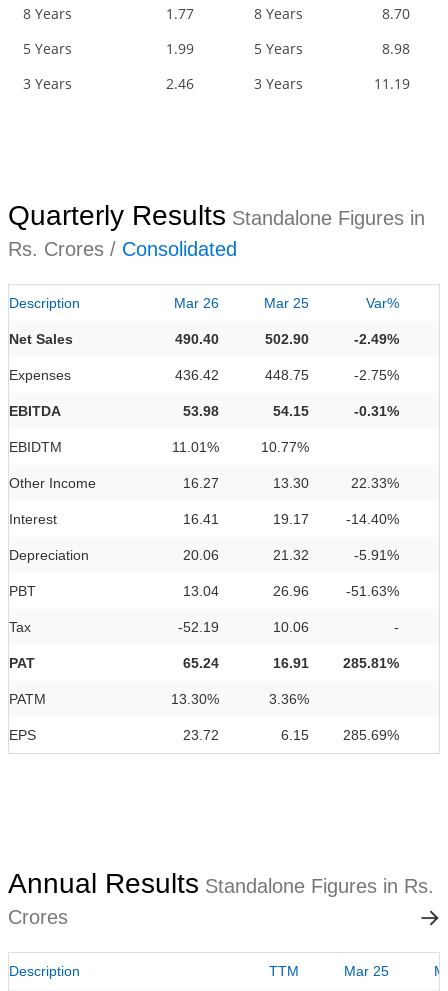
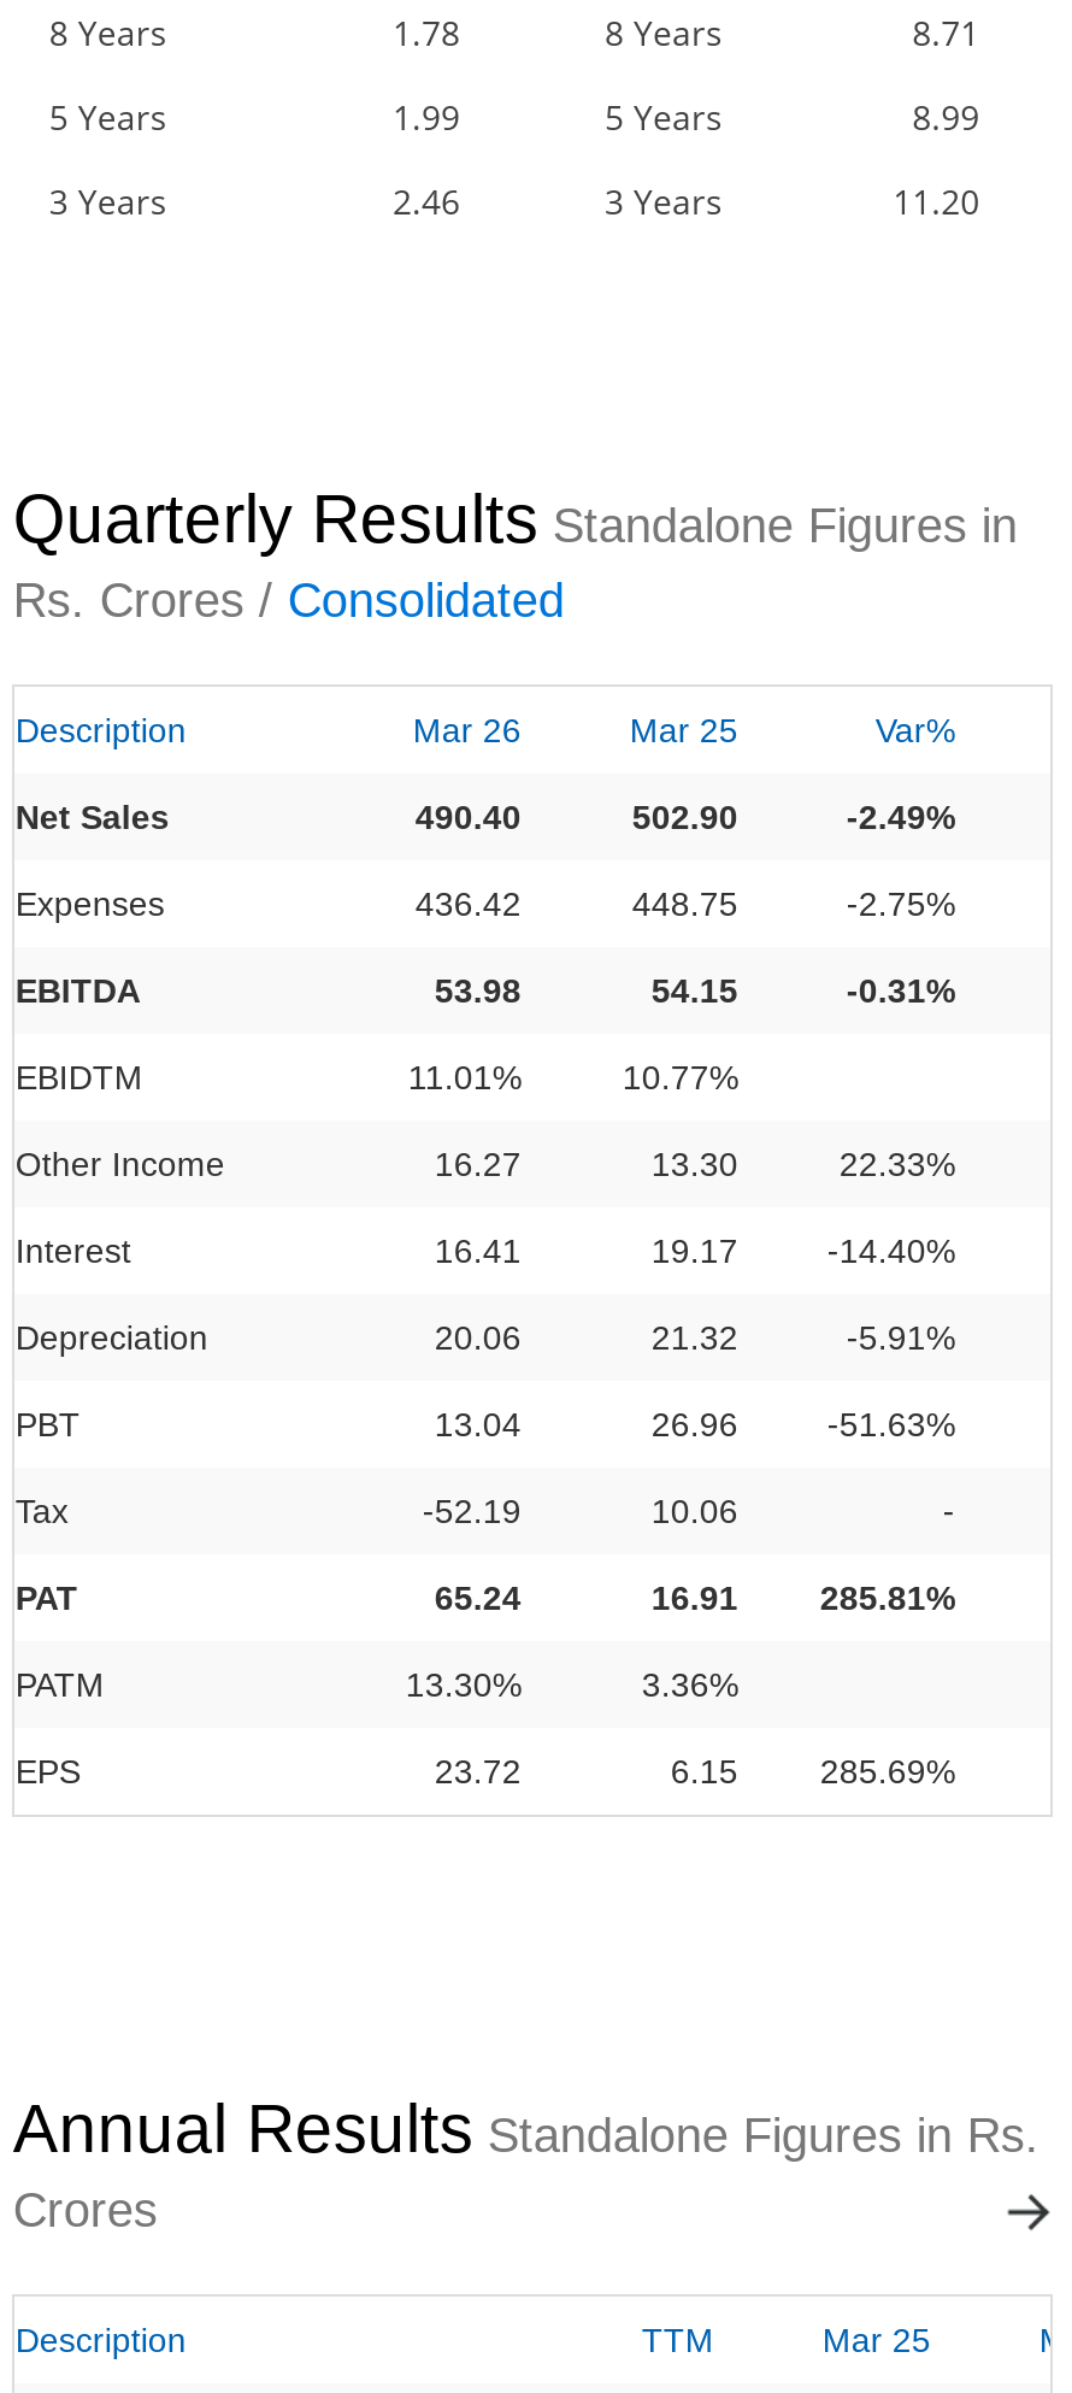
- 1.77
+ 1.78

- 8.70
+ 8.71

- 8.98
+ 8.99

- 11.19
+ 11.20
